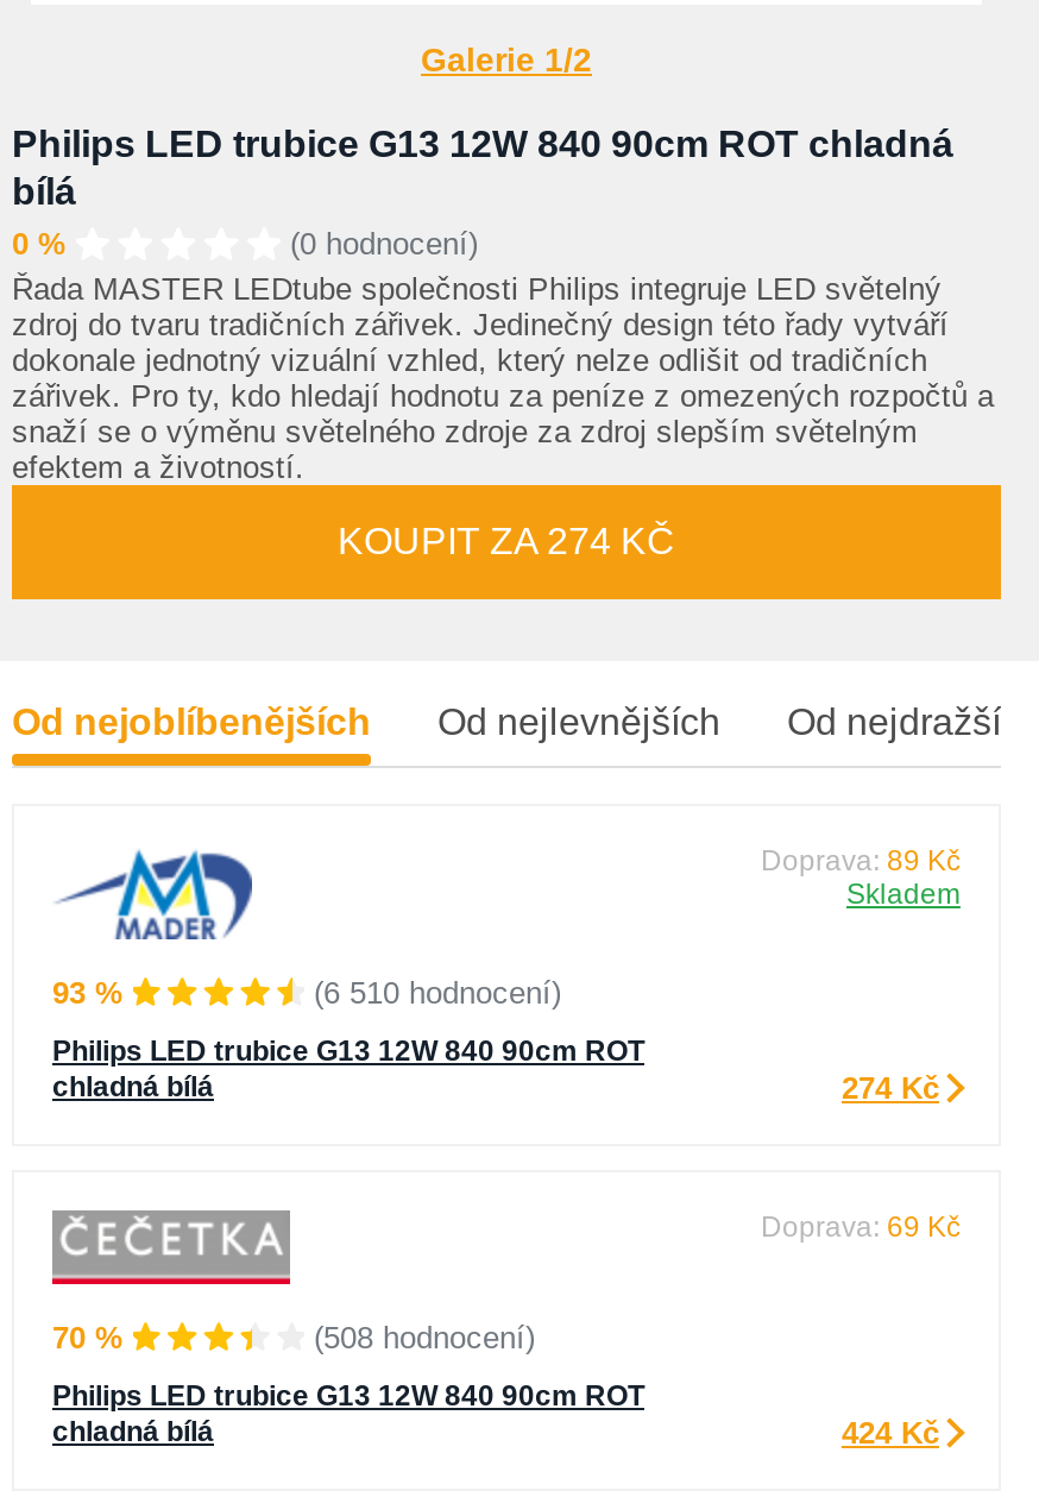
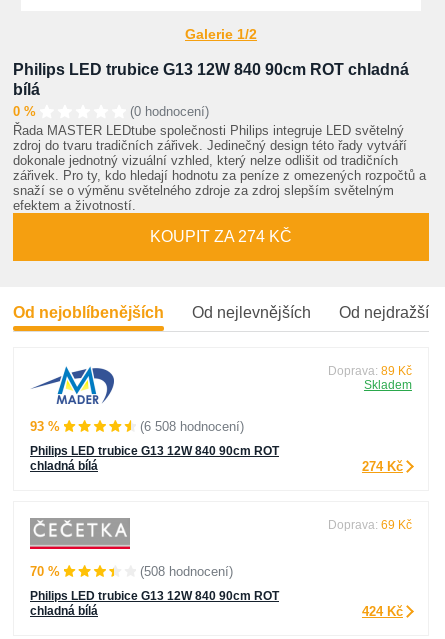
- (6 510 hodnocení)
+ (6 508 hodnocení)
